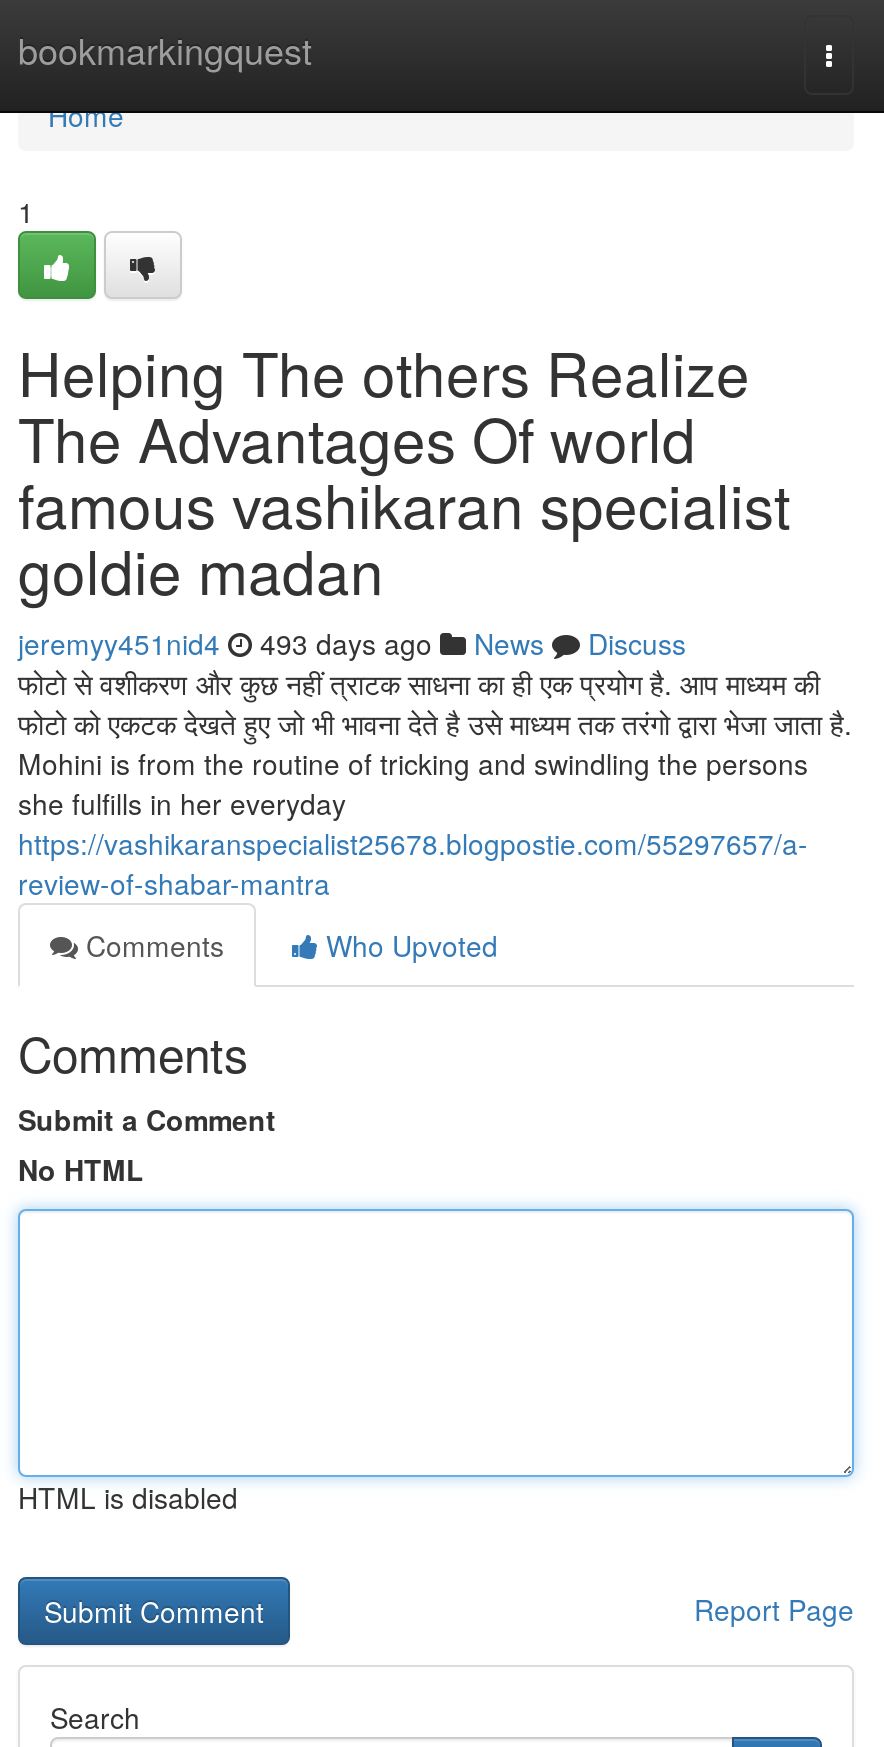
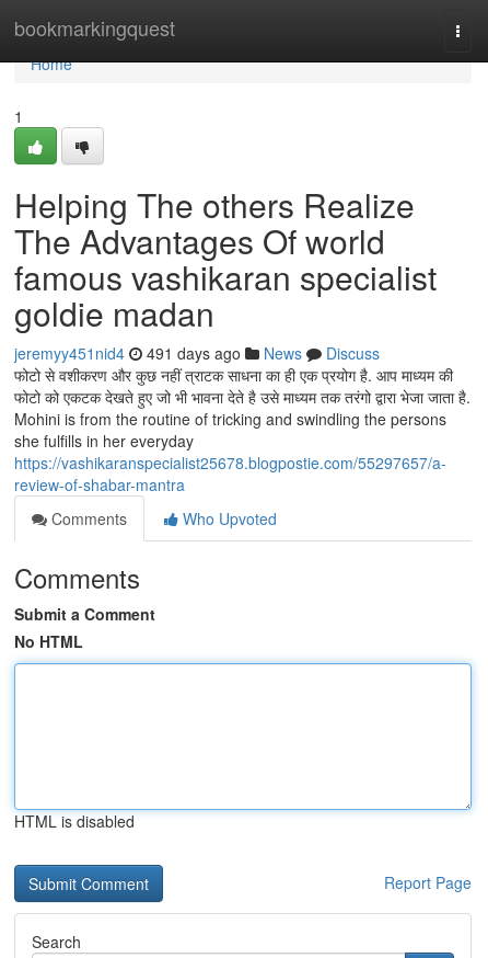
- jeremyy451nid4 493 days ago News Discuss
+ jeremyy451nid4 491 days ago News Discuss
